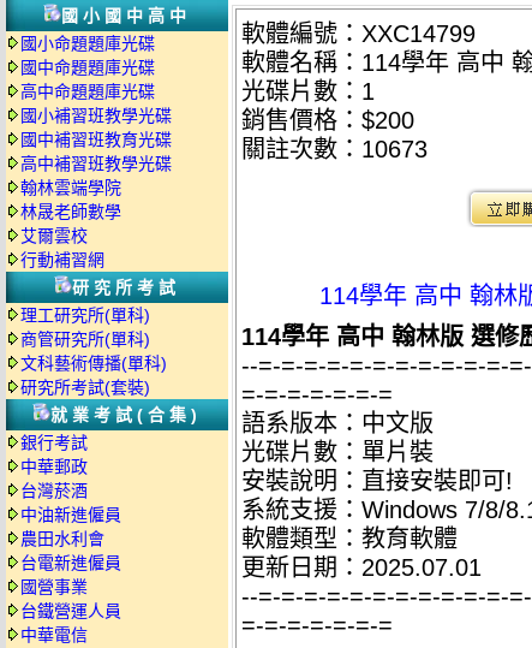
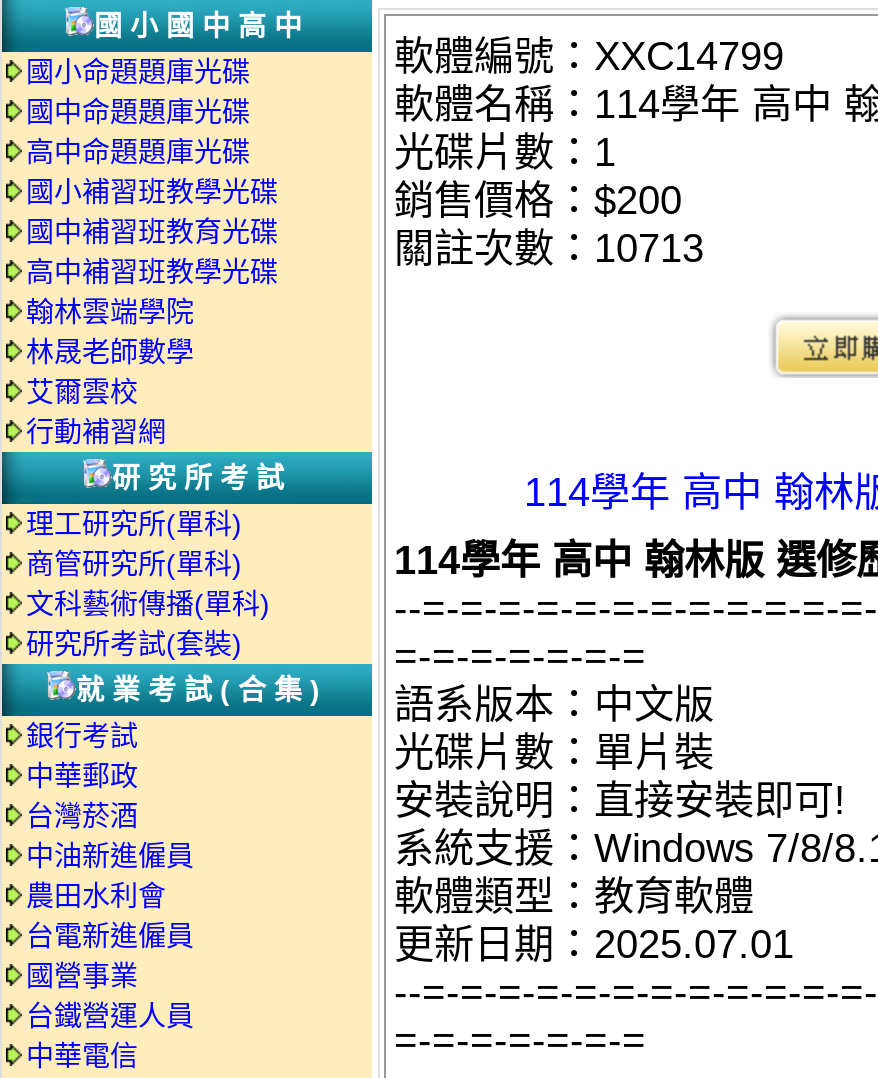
- 關註次數：10673
+ 關註次數：10713
